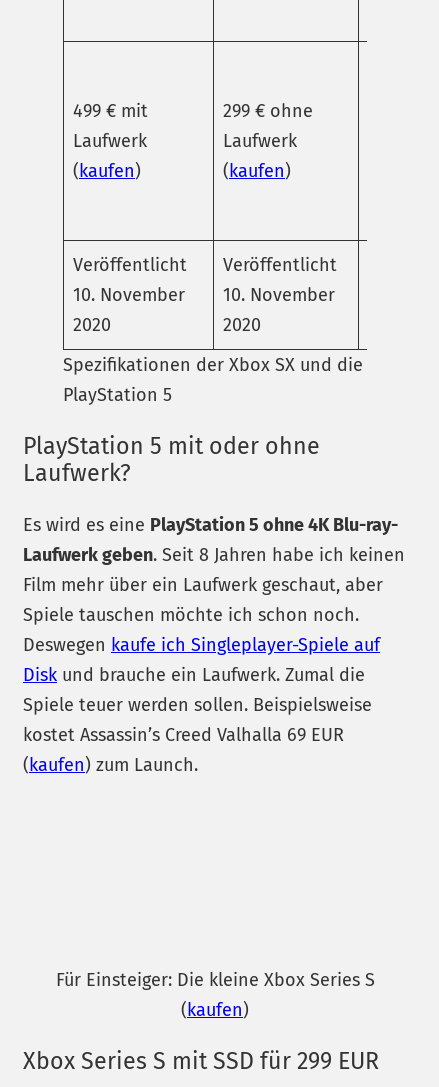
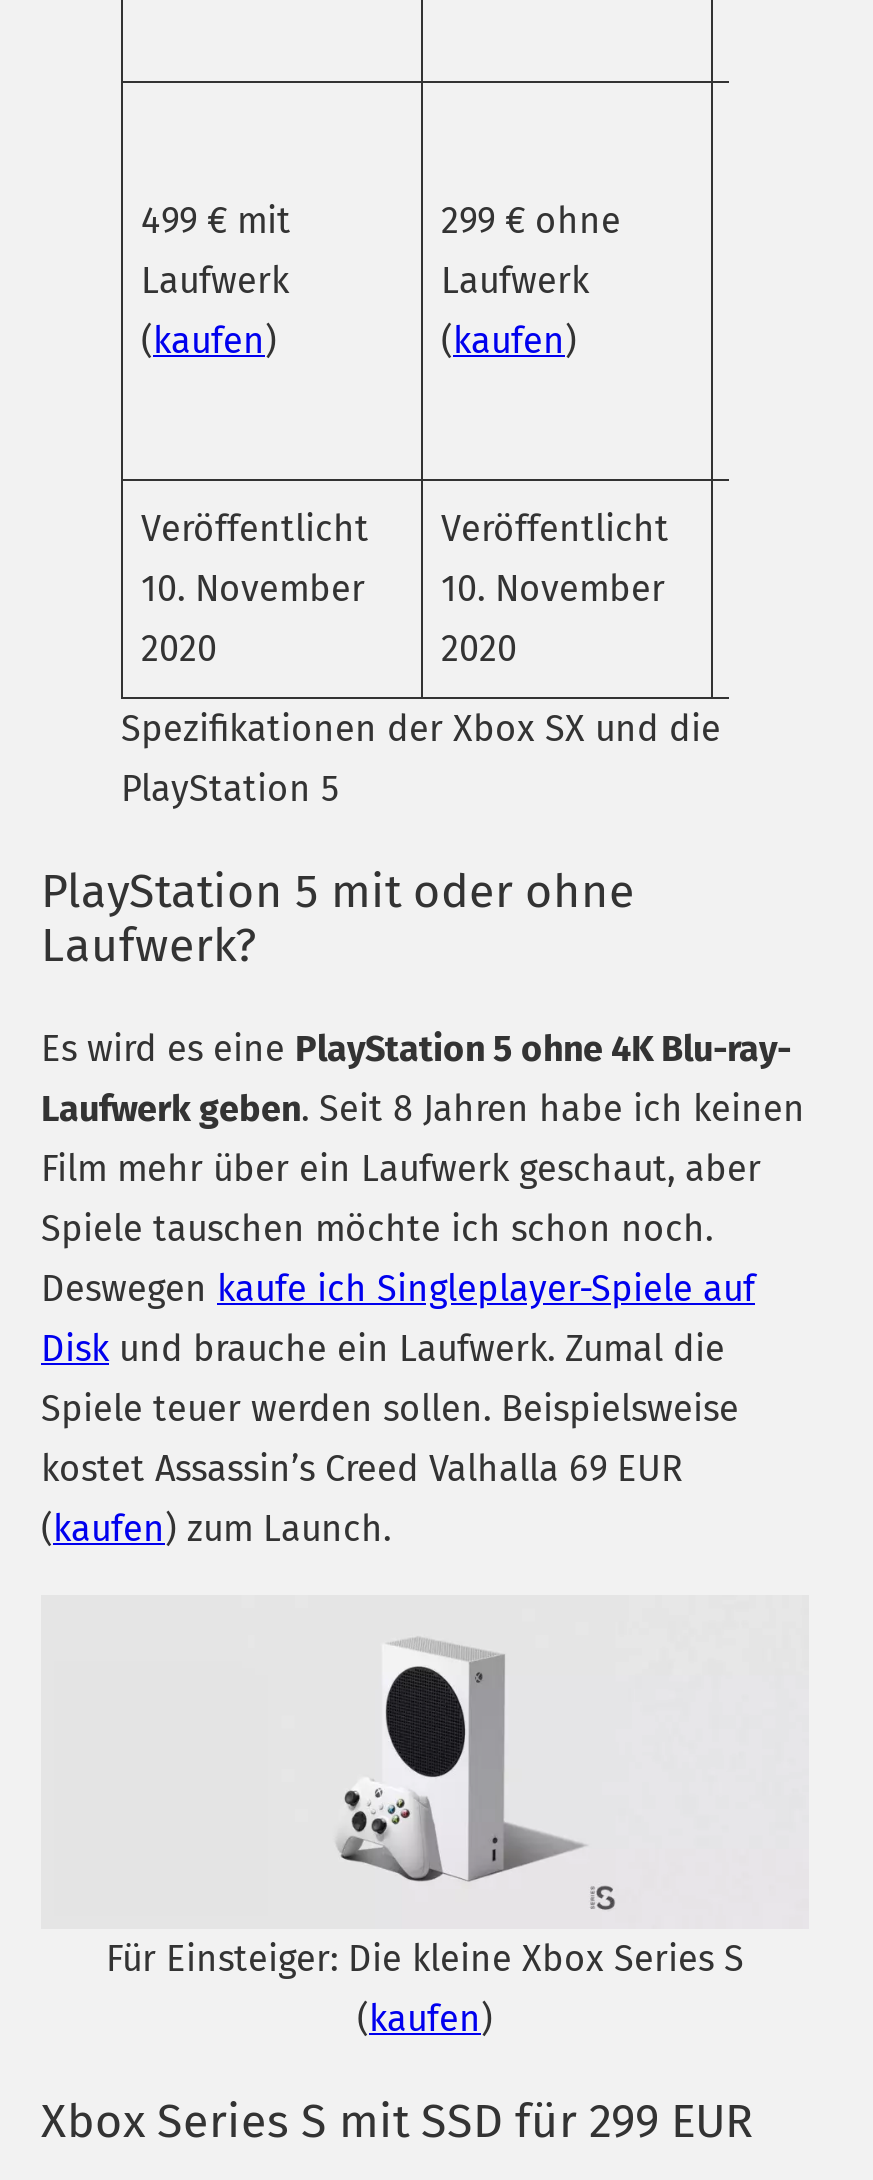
+ [image]
